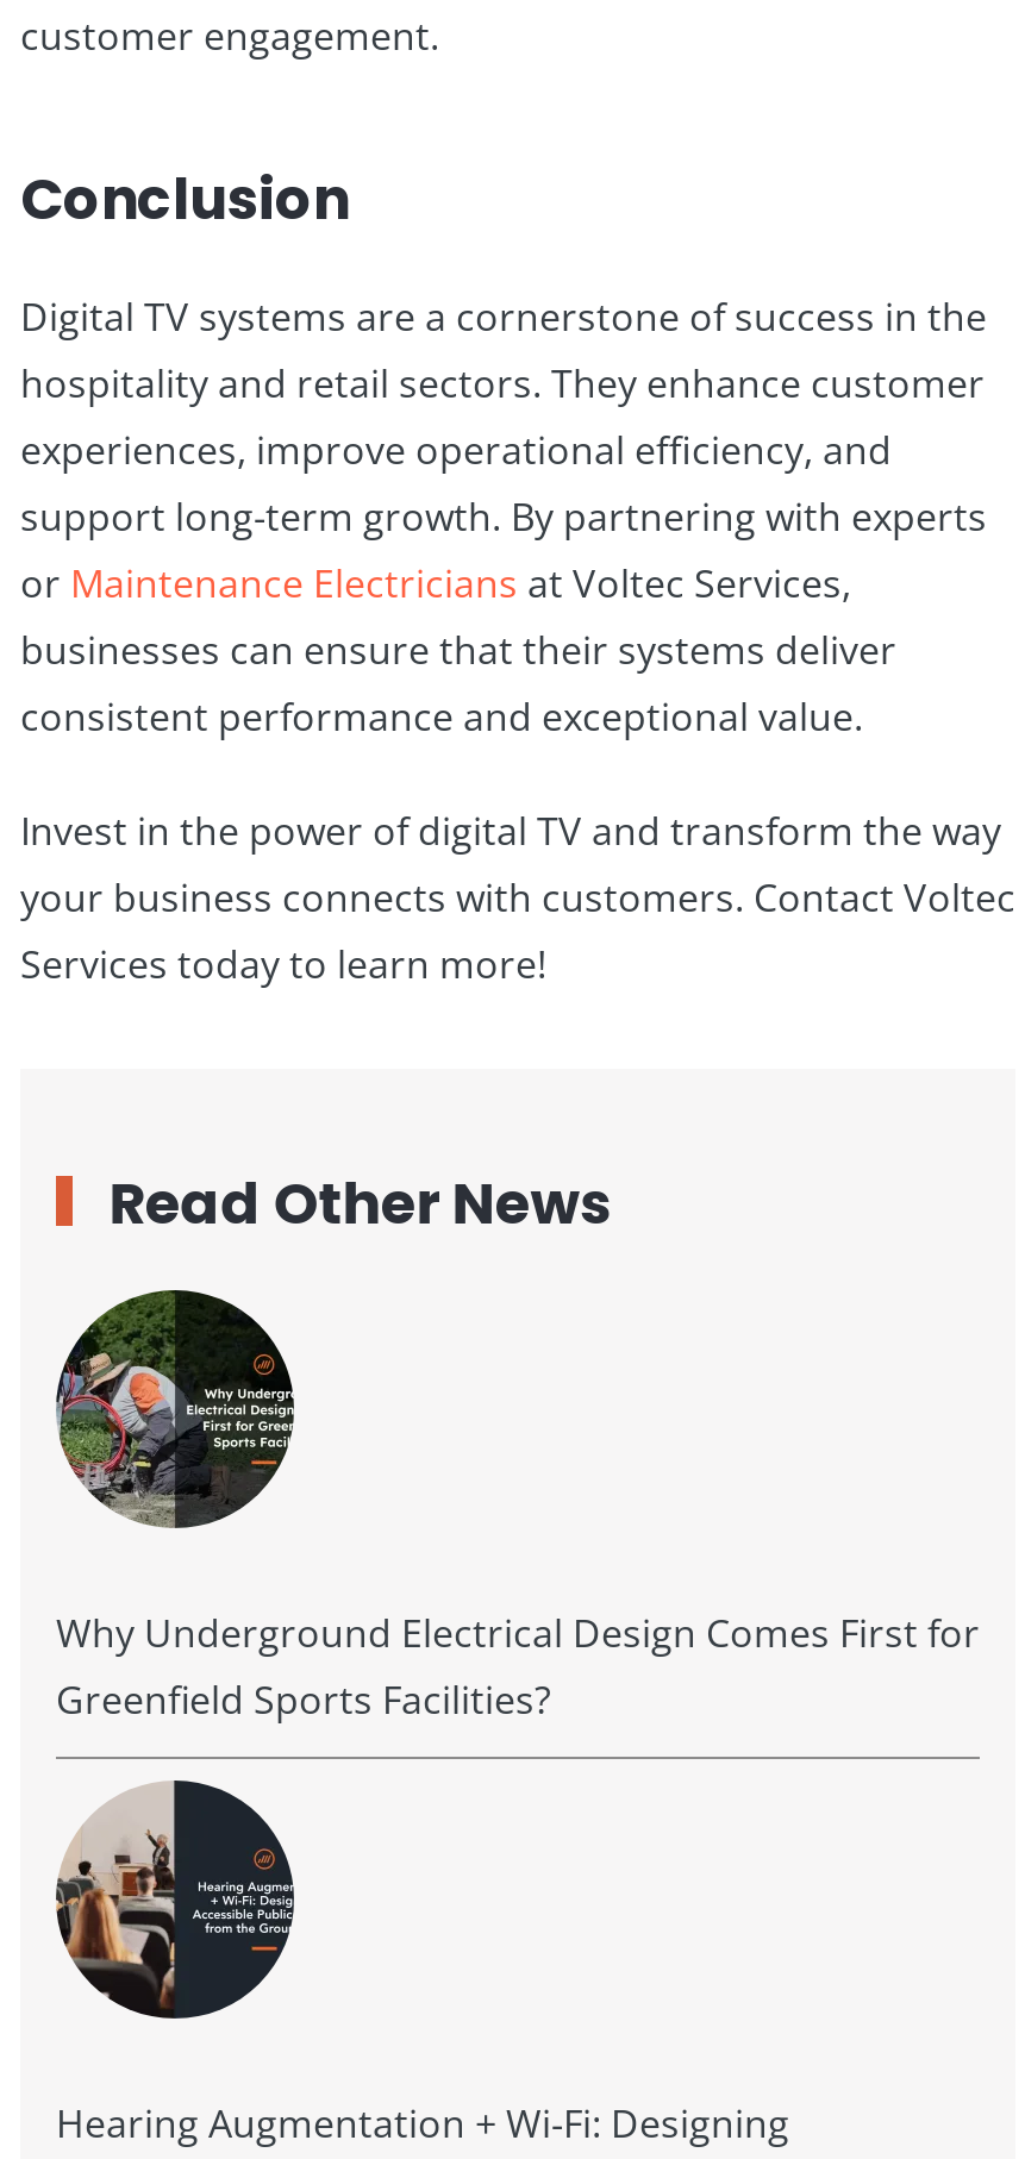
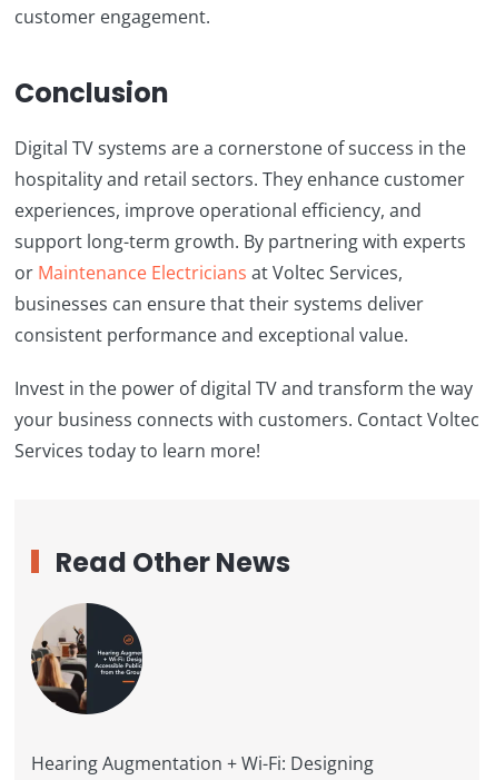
- [image]
- Why Underground Electrical Design Comes First for
- Greenfield Sports Facilities?
